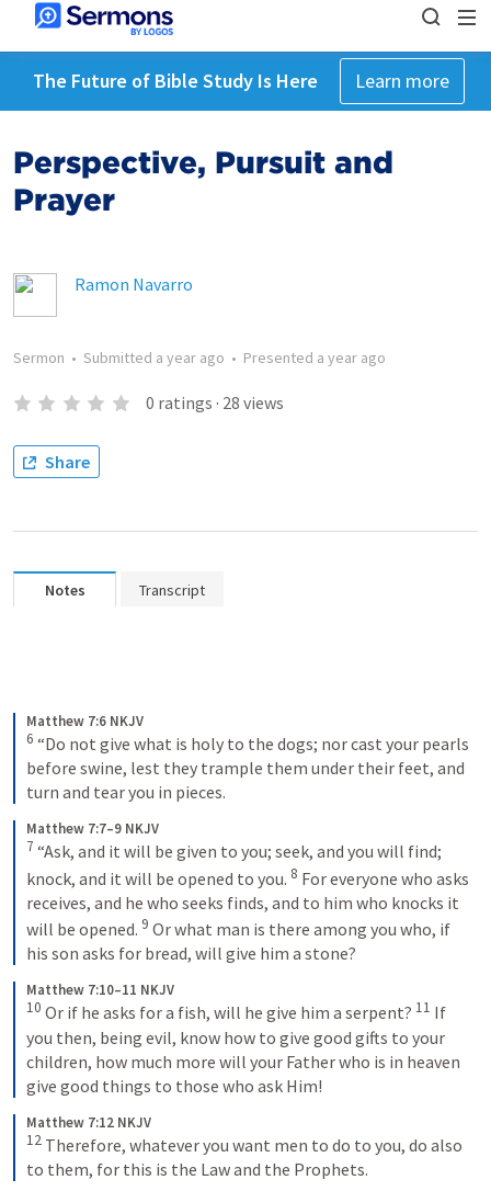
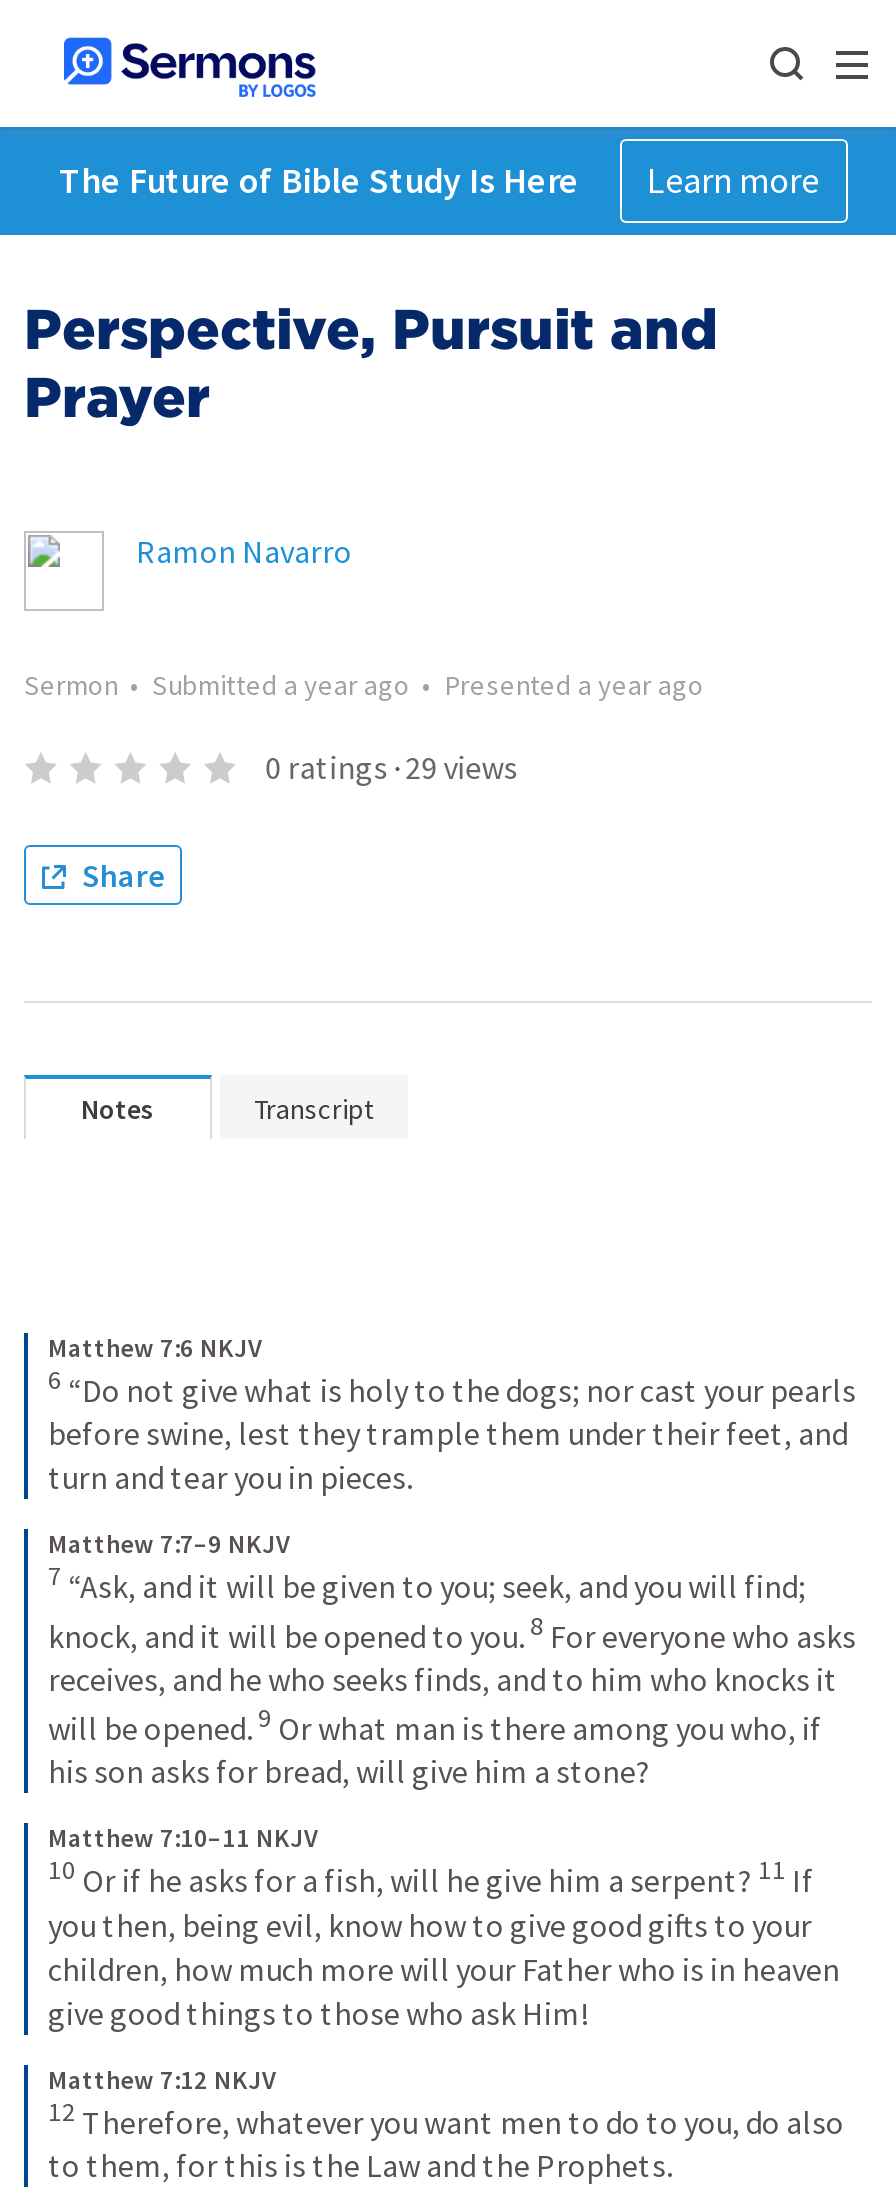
- 0 ratings · 28 views
+ 0 ratings · 29 views
